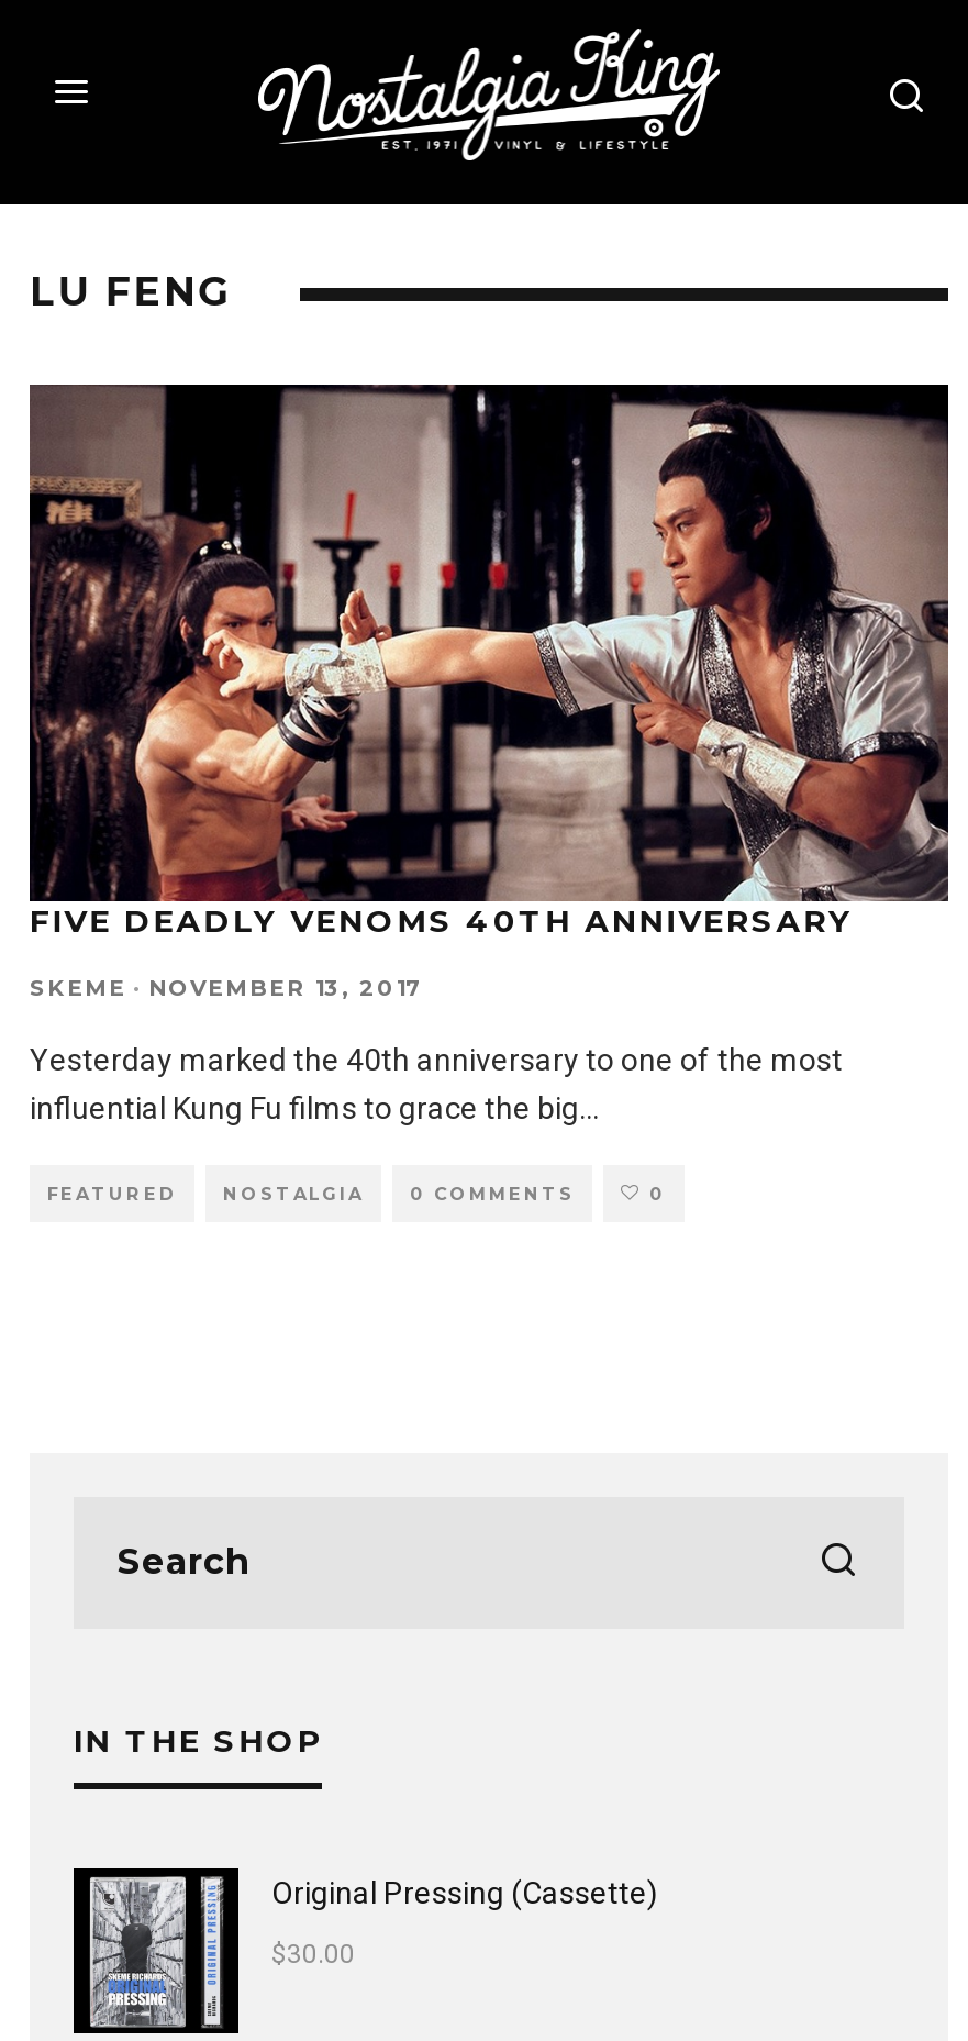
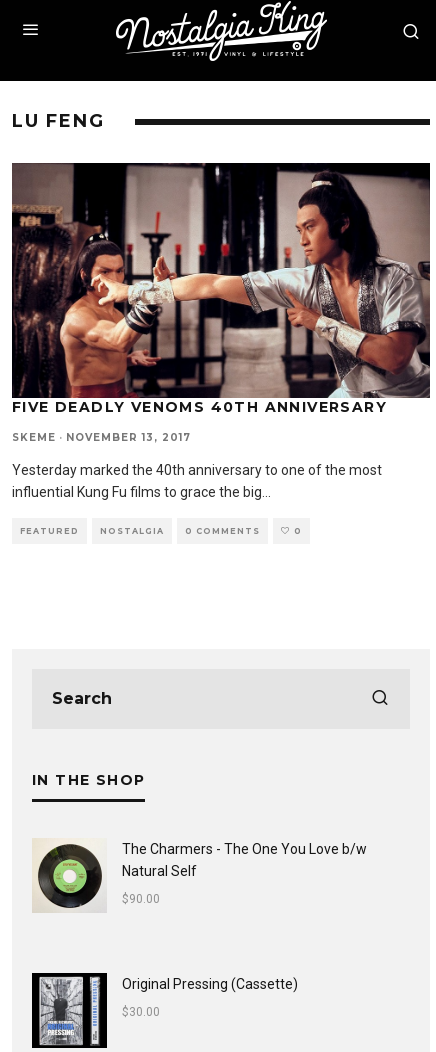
+ [image]
+ The Charmers - The One You Love b/w
+ Natural Self
+ $90.00
